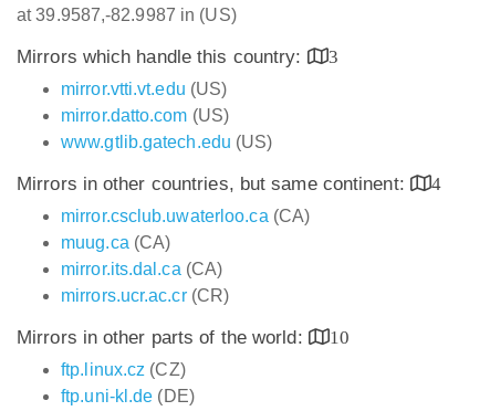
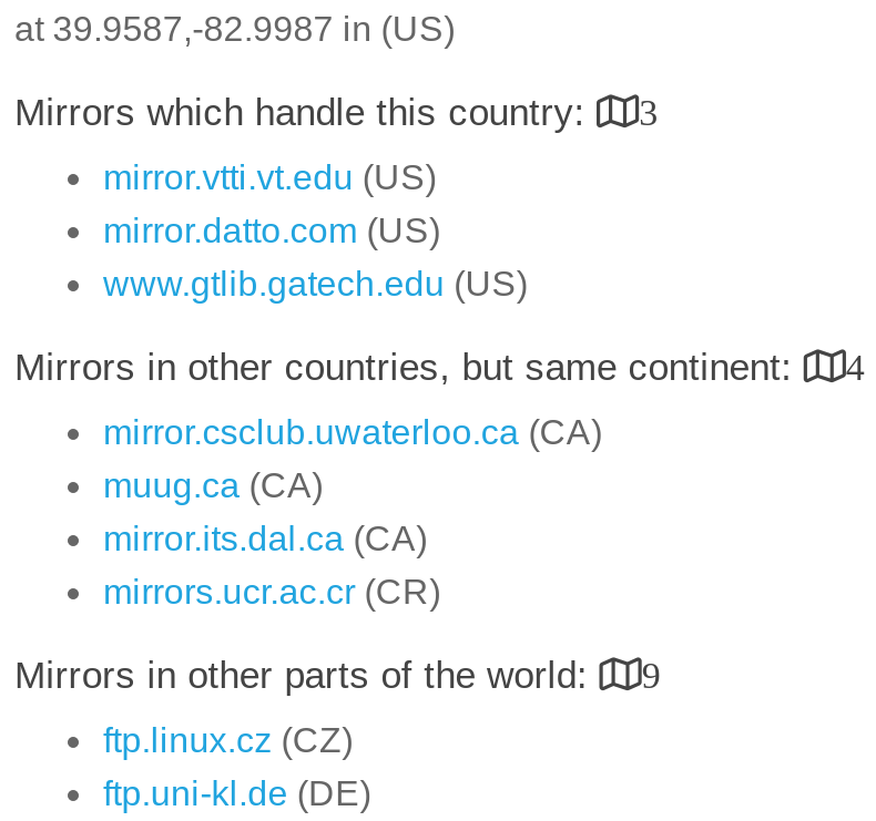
- Mirrors in other parts of the world: 10
+ Mirrors in other parts of the world: 9
